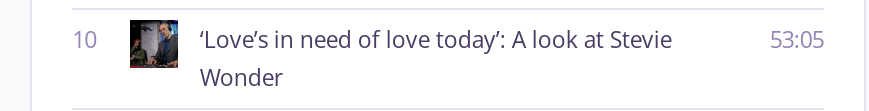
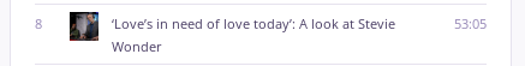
- 10
+ 8
